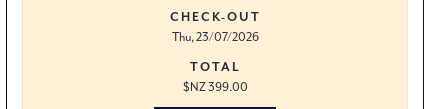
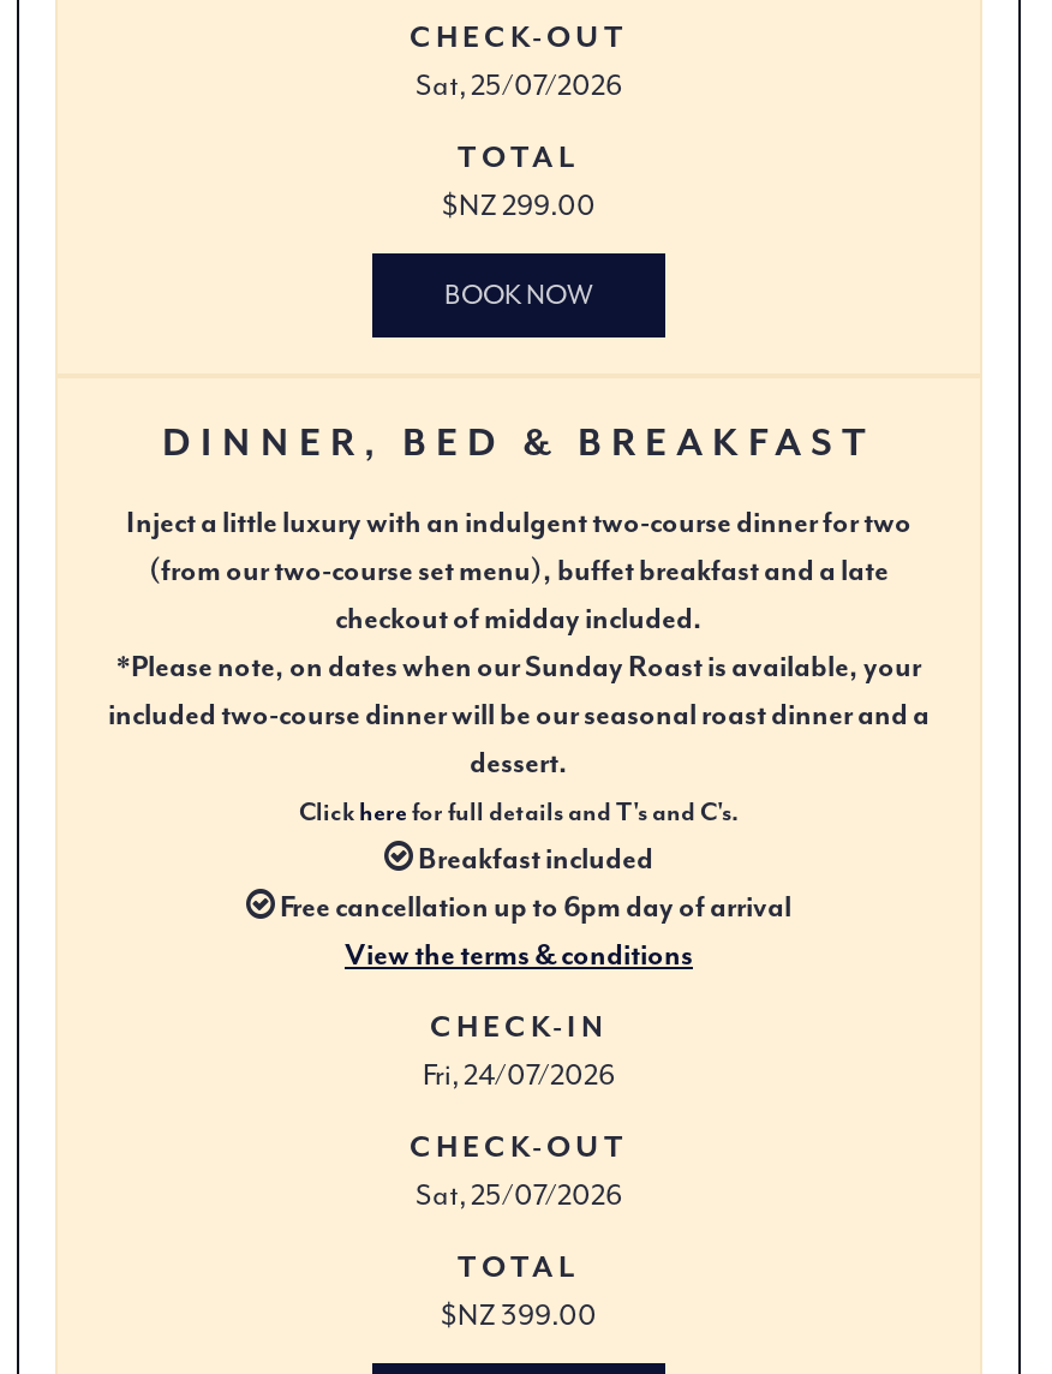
- Thu, 23/07/2026
+ Sat, 25/07/2026
+ TOTAL
+ $NZ 299.00
+ BOOK NOW
+ DINNER, BED & BREAKFAST
+ Inject a little luxury with an indulgent two-course dinner for two
+ (from our two-course set menu), buffet breakfast and a late
+ checkout of midday included.
+ *Please note, on dates when our Sunday Roast is available, your
+ included two-course dinner will be our seasonal roast dinner and a
+ dessert.
+ Click here for full details and T's and C's.
+ Breakfast included
+ Free cancellation up to 6pm day of arrival
+ View the terms & conditions
+ CHECK-IN
+ Fri, 24/07/2026
+ CHECK-OUT
+ Sat, 25/07/2026
